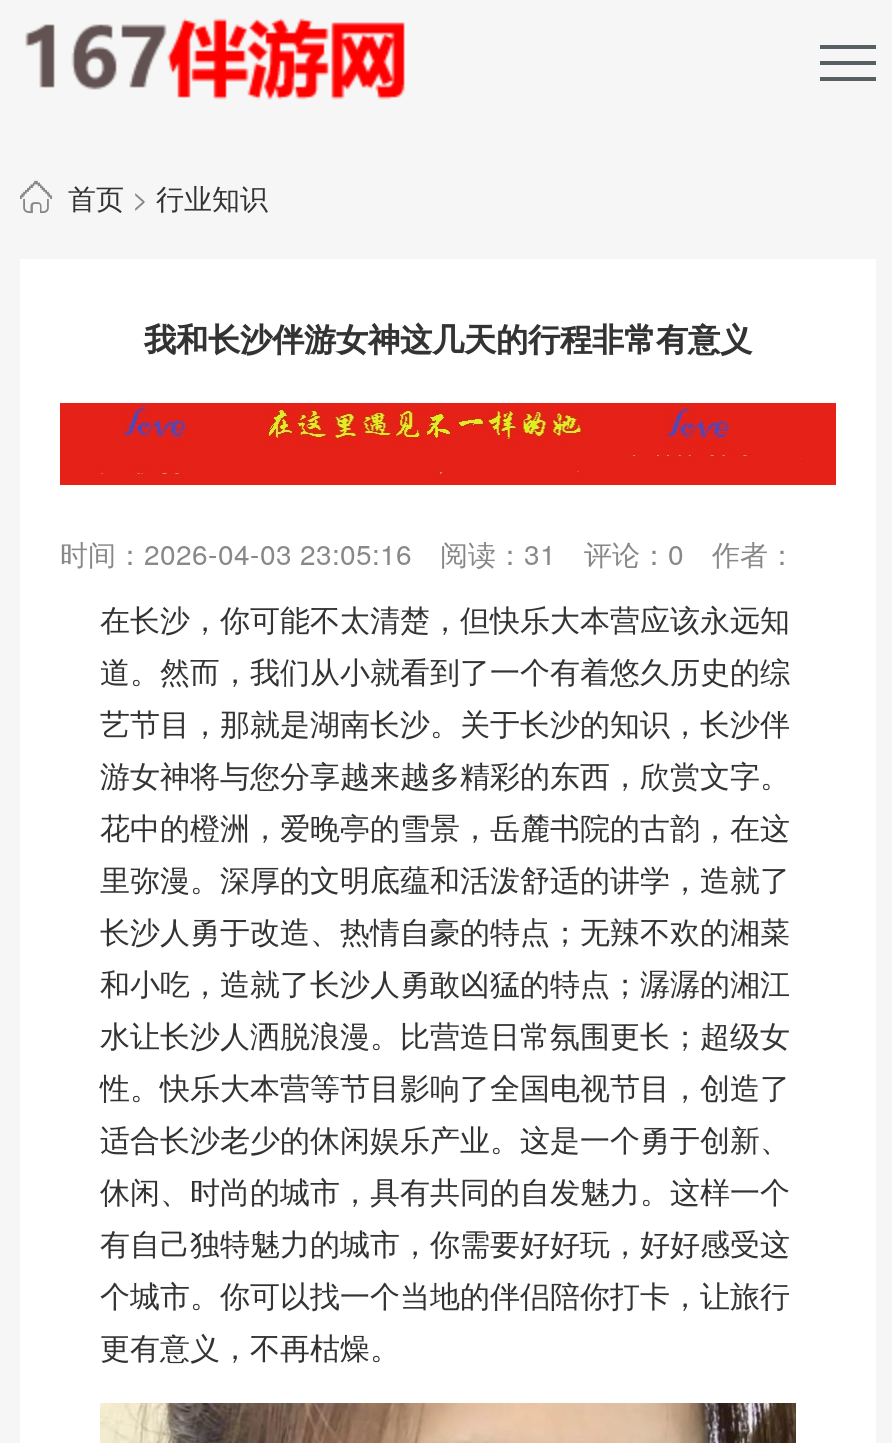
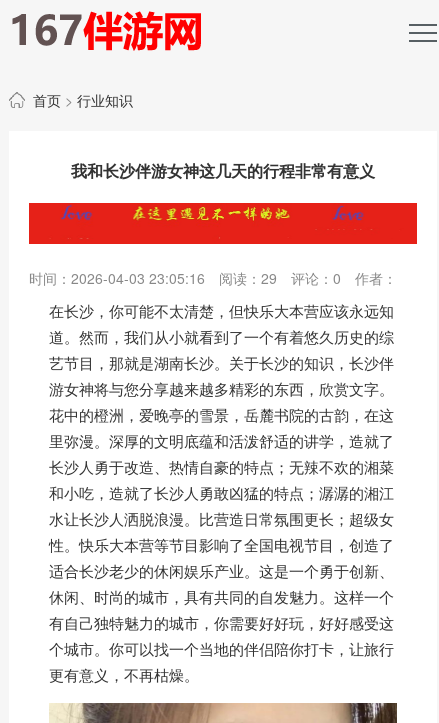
- 时间：2026-04-03 23:05:16 阅读：31 评论：0 作者：
+ 时间：2026-04-03 23:05:16 阅读：29 评论：0 作者：
